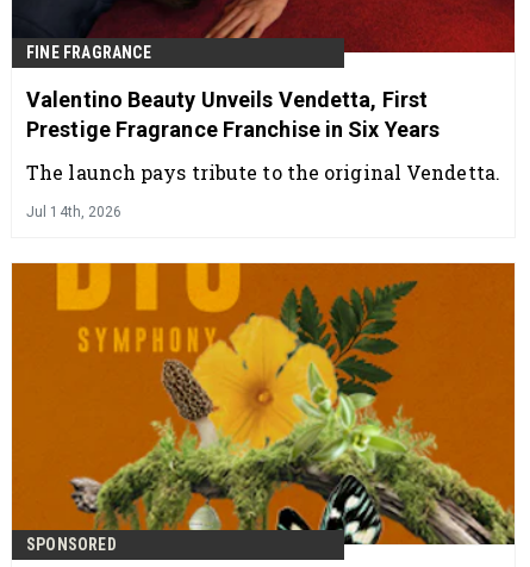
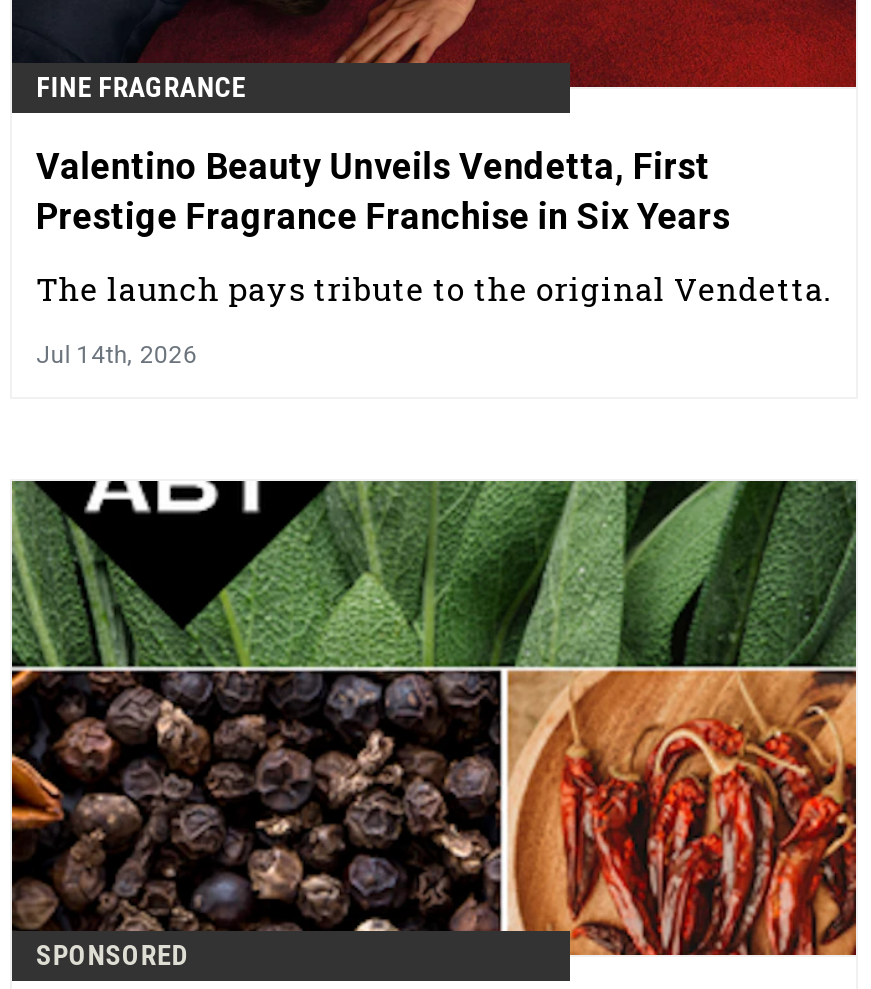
- [image]
+ [image]
